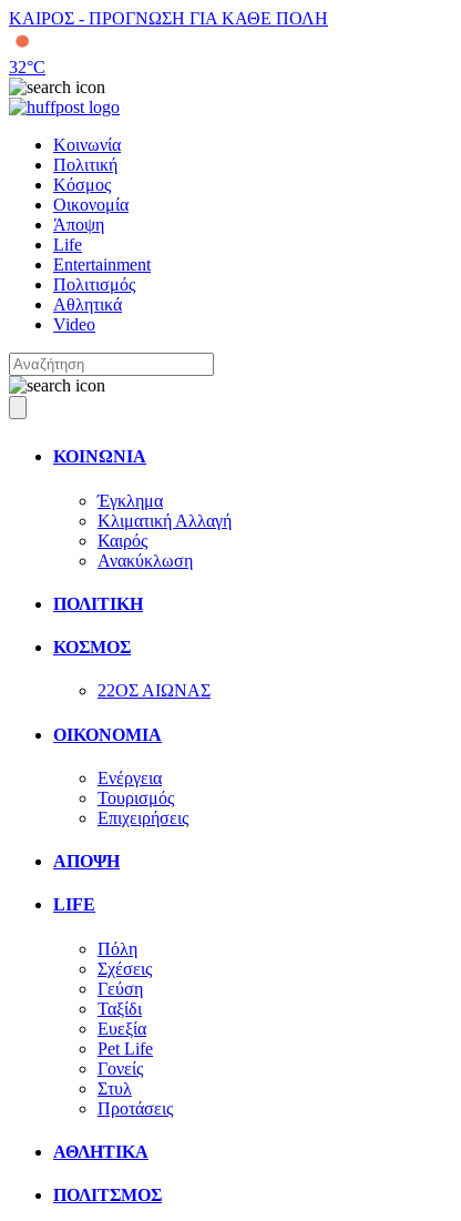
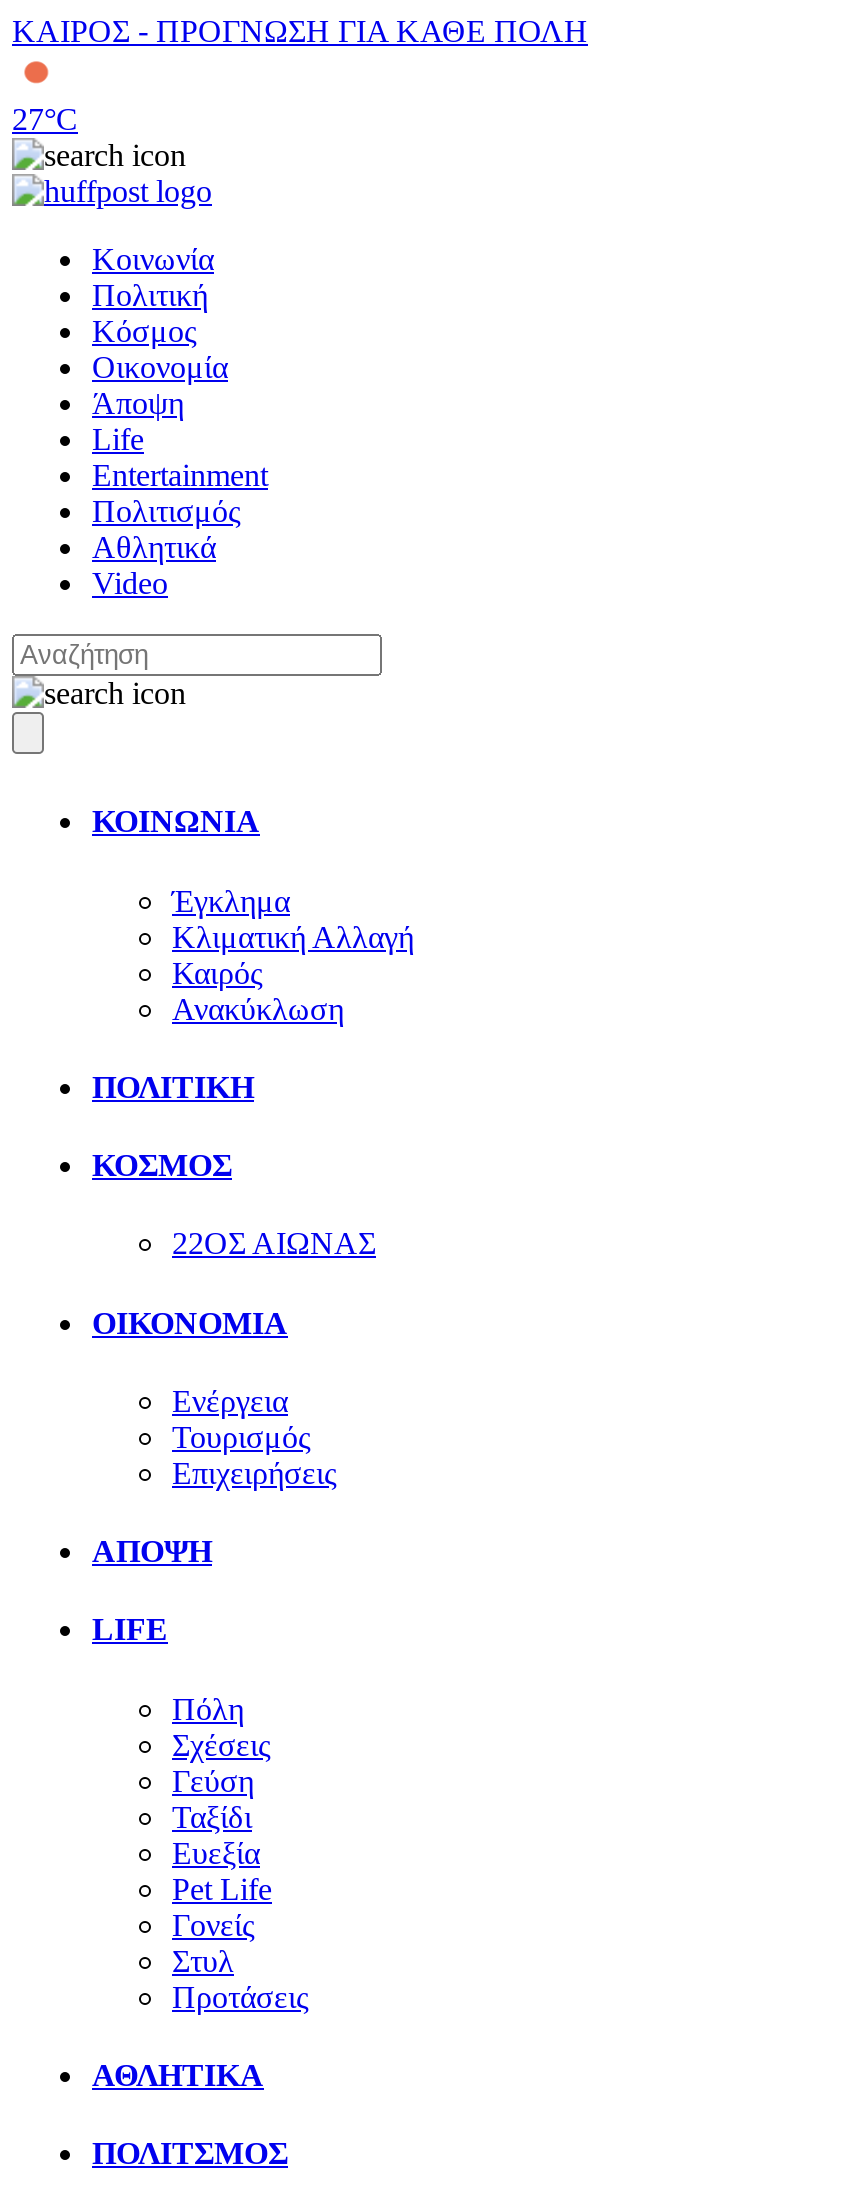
- 32°C
+ 27°C
